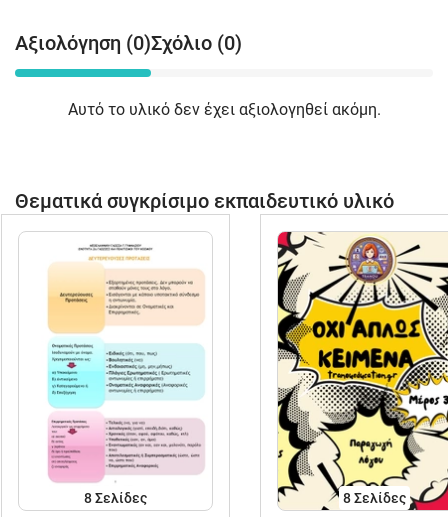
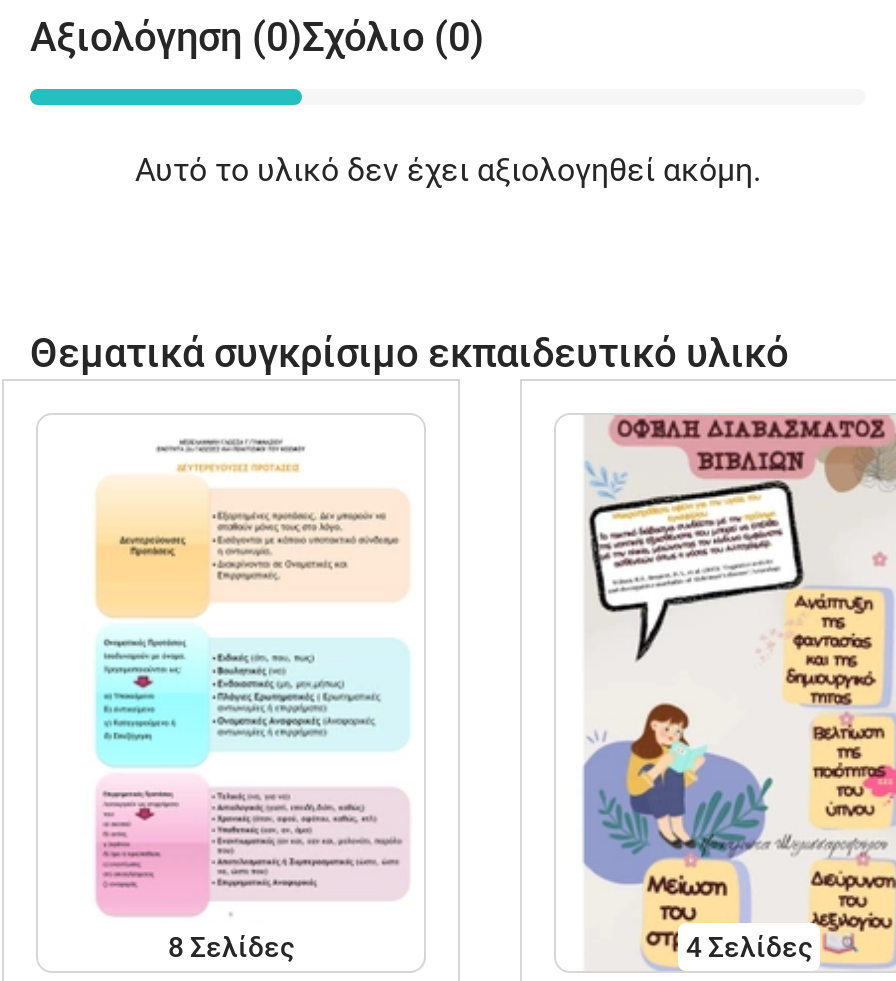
- [image]
- 8 Σελίδες
+ [image]
+ 4 Σελίδες
